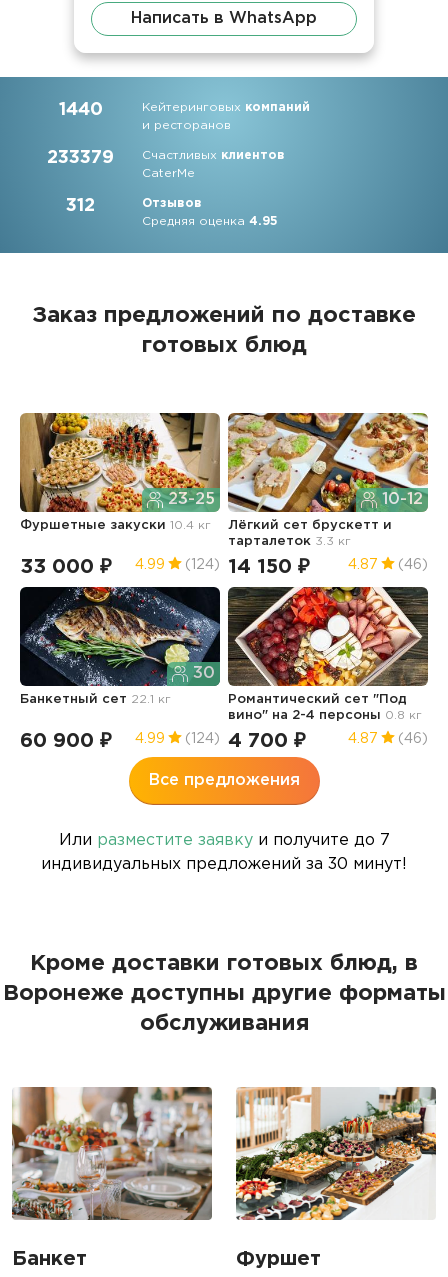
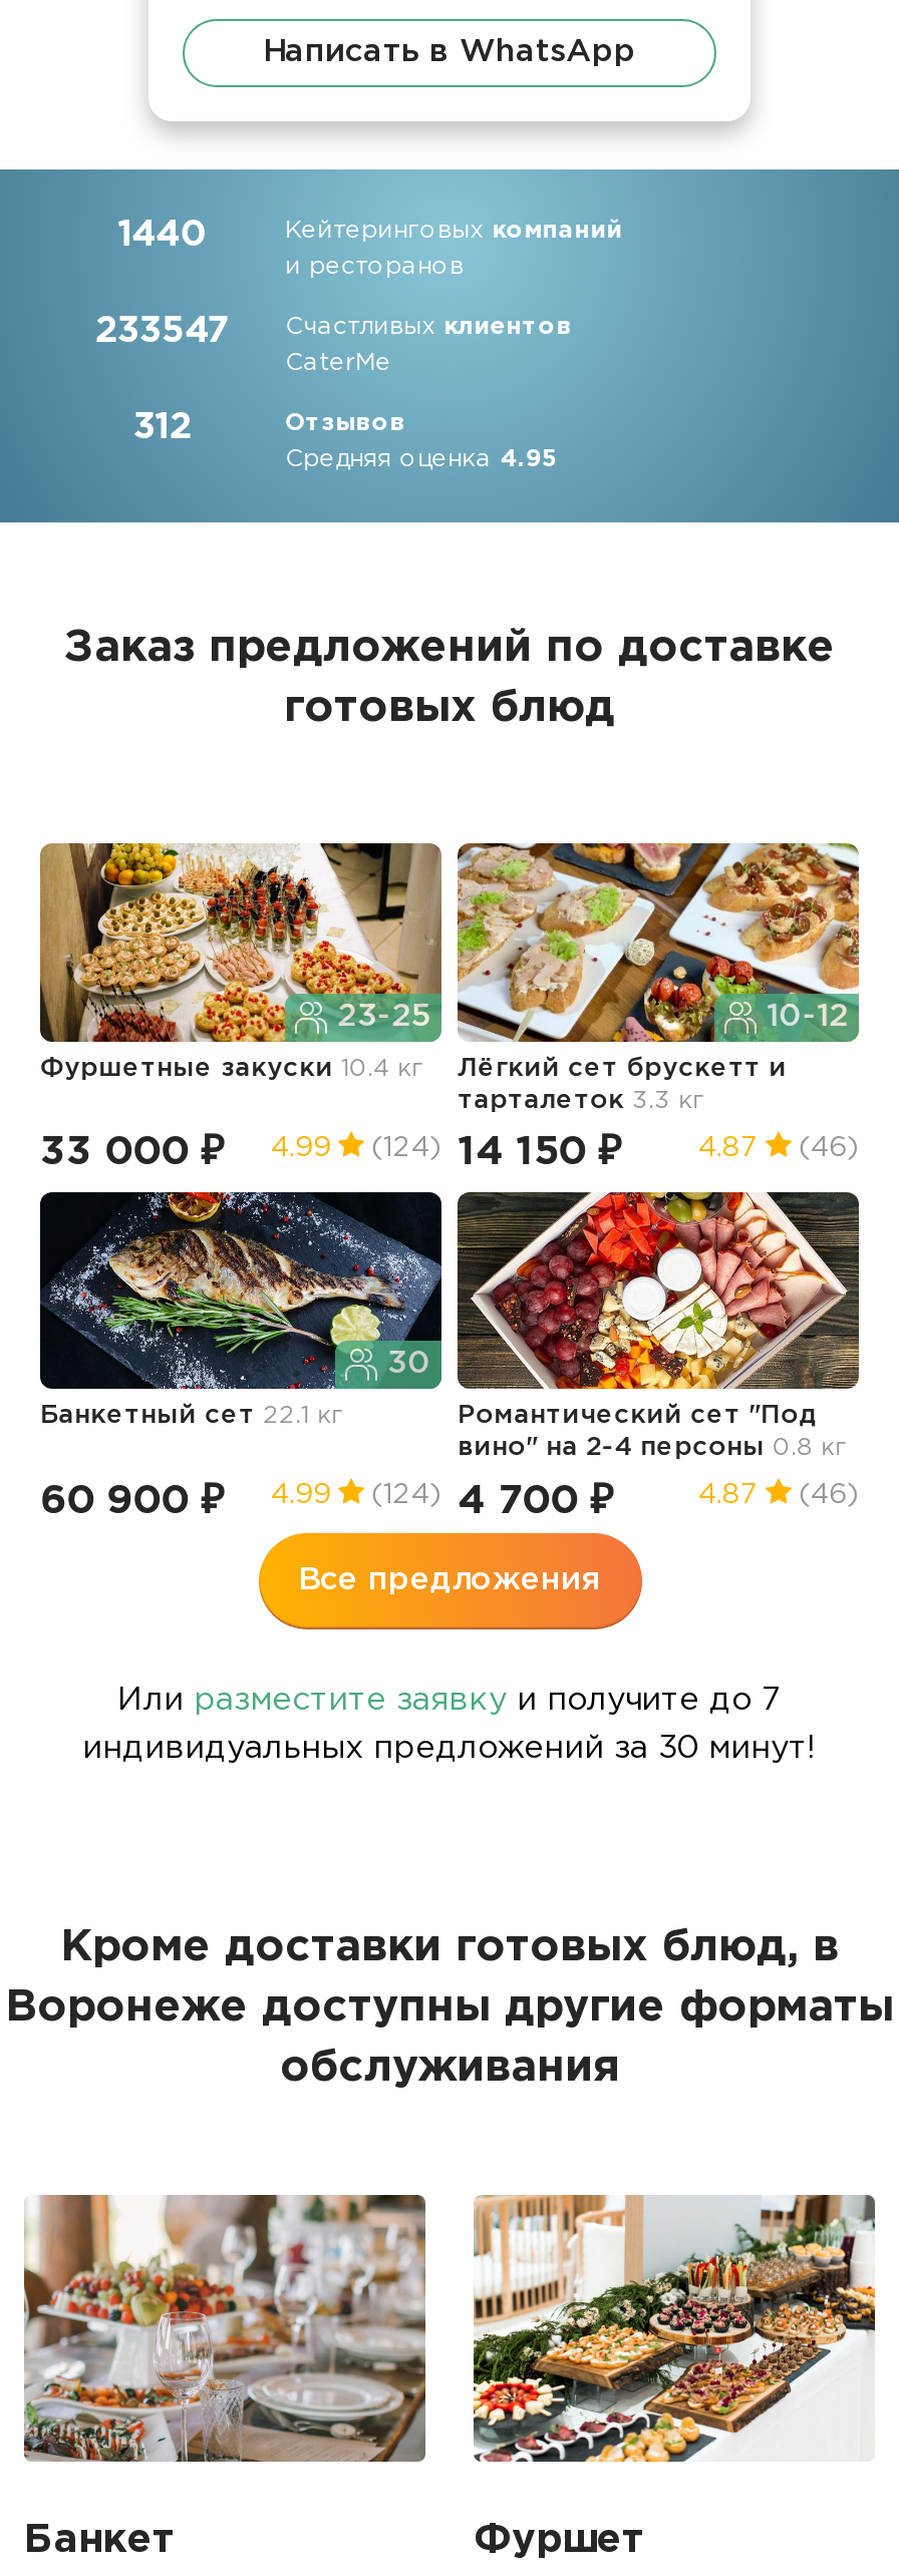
- 233379
+ 233547
